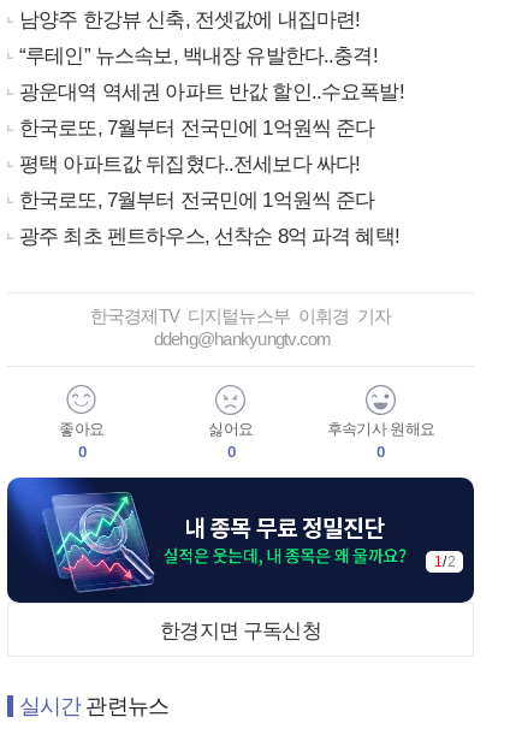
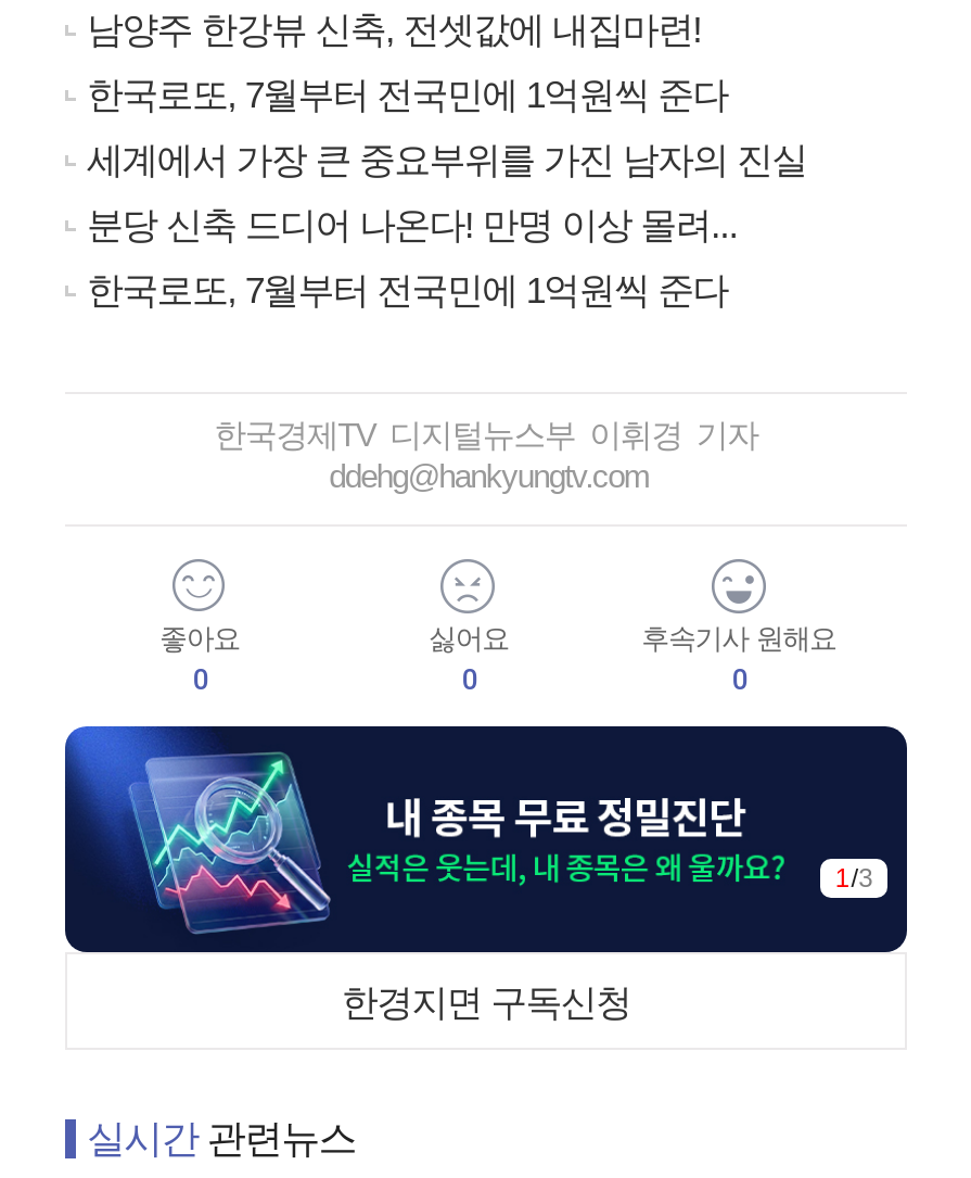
- “루테인” 뉴스속보, 백내장 유발한다..충격!
- 광운대역 역세권 아파트 반값 할인..수요폭발!

- 평택 아파트값 뒤집혔다..전세보다 싸다!
+ 세계에서 가장 큰 중요부위를 가진 남자의 진실
+ 분당 신축 드디어 나온다! 만명 이상 몰려...

- 광주 최초 펜트하우스, 선착순 8억 파격 혜택!

- 1/2
+ 1/3
